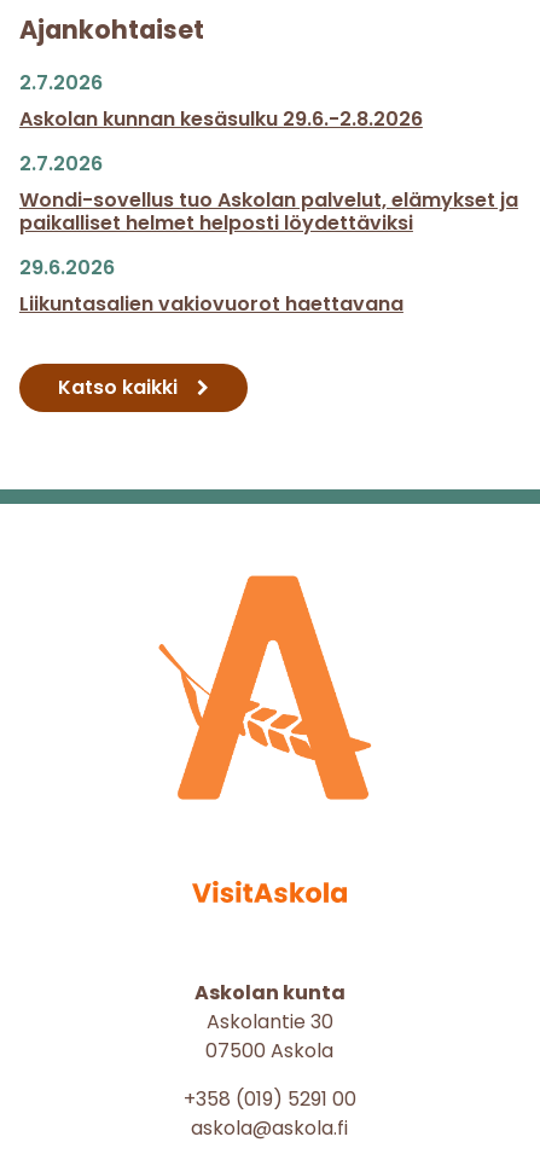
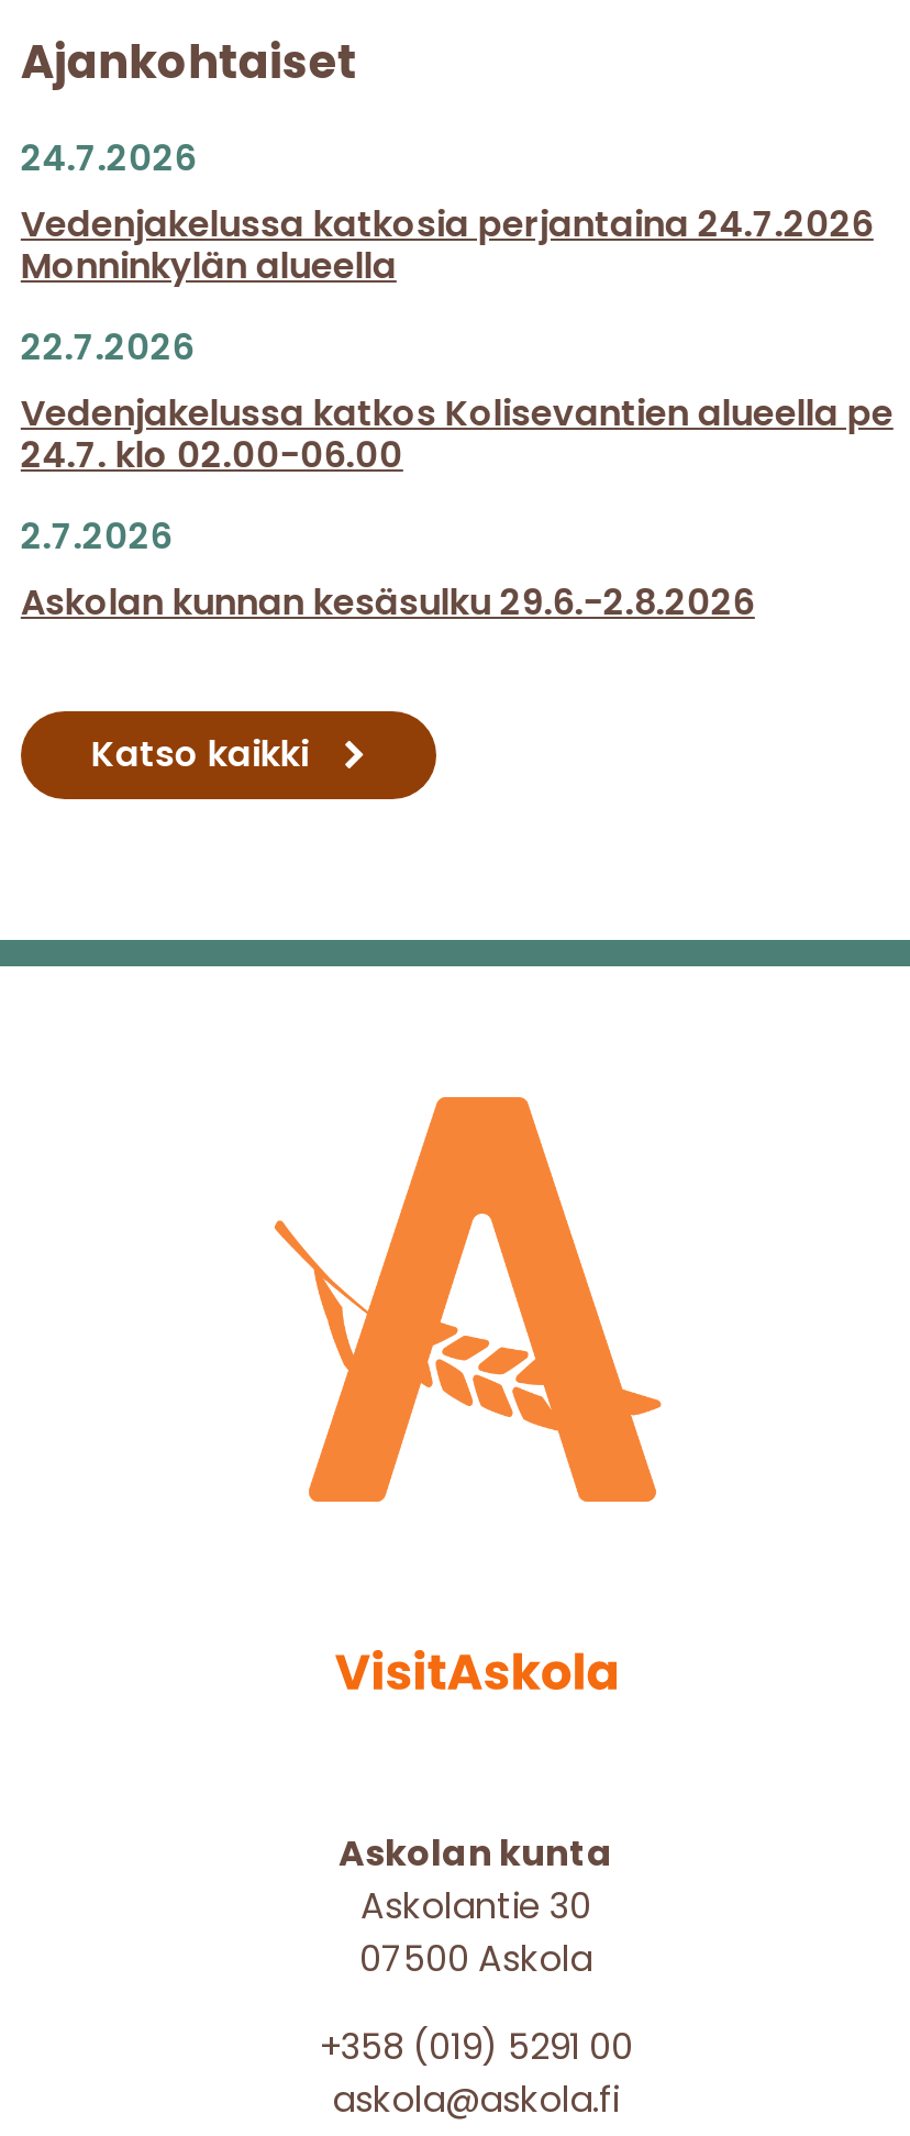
+ 24.7.2026
+ Vedenjakelussa katkosia perjantaina 24.7.2026
+ Monninkylän alueella
+ 22.7.2026
+ Vedenjakelussa katkos Kolisevantien alueella pe
+ 24.7. klo 02.00-06.00

moved down: 2.7.2026 | Askolan kunnan kesäsulku 29.6.-2.8.2026

- 2.7.2026
- Wondi-sovellus tuo Askolan palvelut, elämykset ja
- paikalliset helmet helposti löydettäviksi
- 29.6.2026
- Liikuntasalien vakiovuorot haettavana
